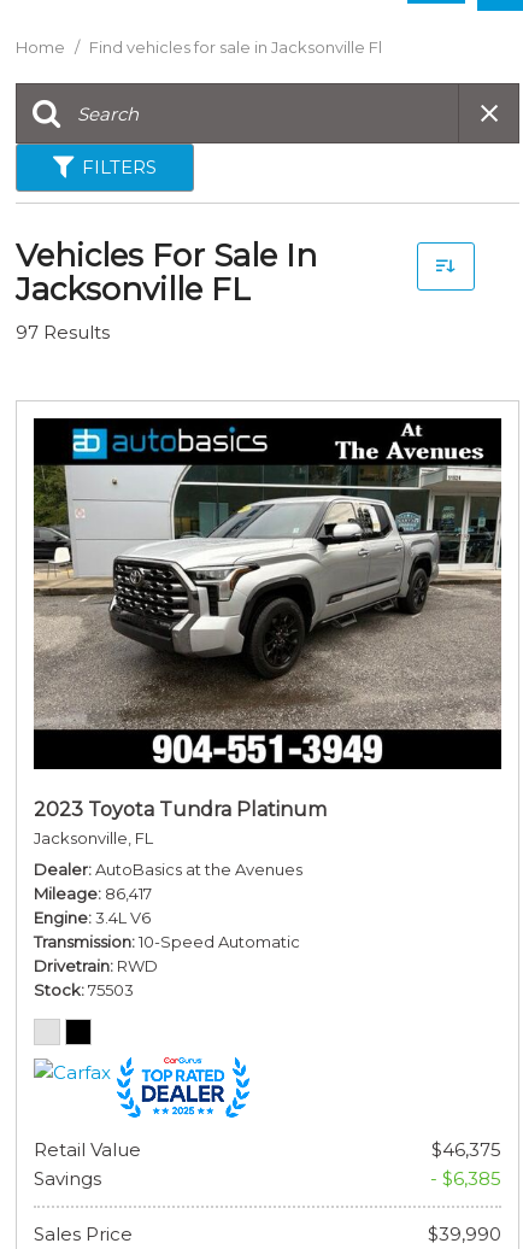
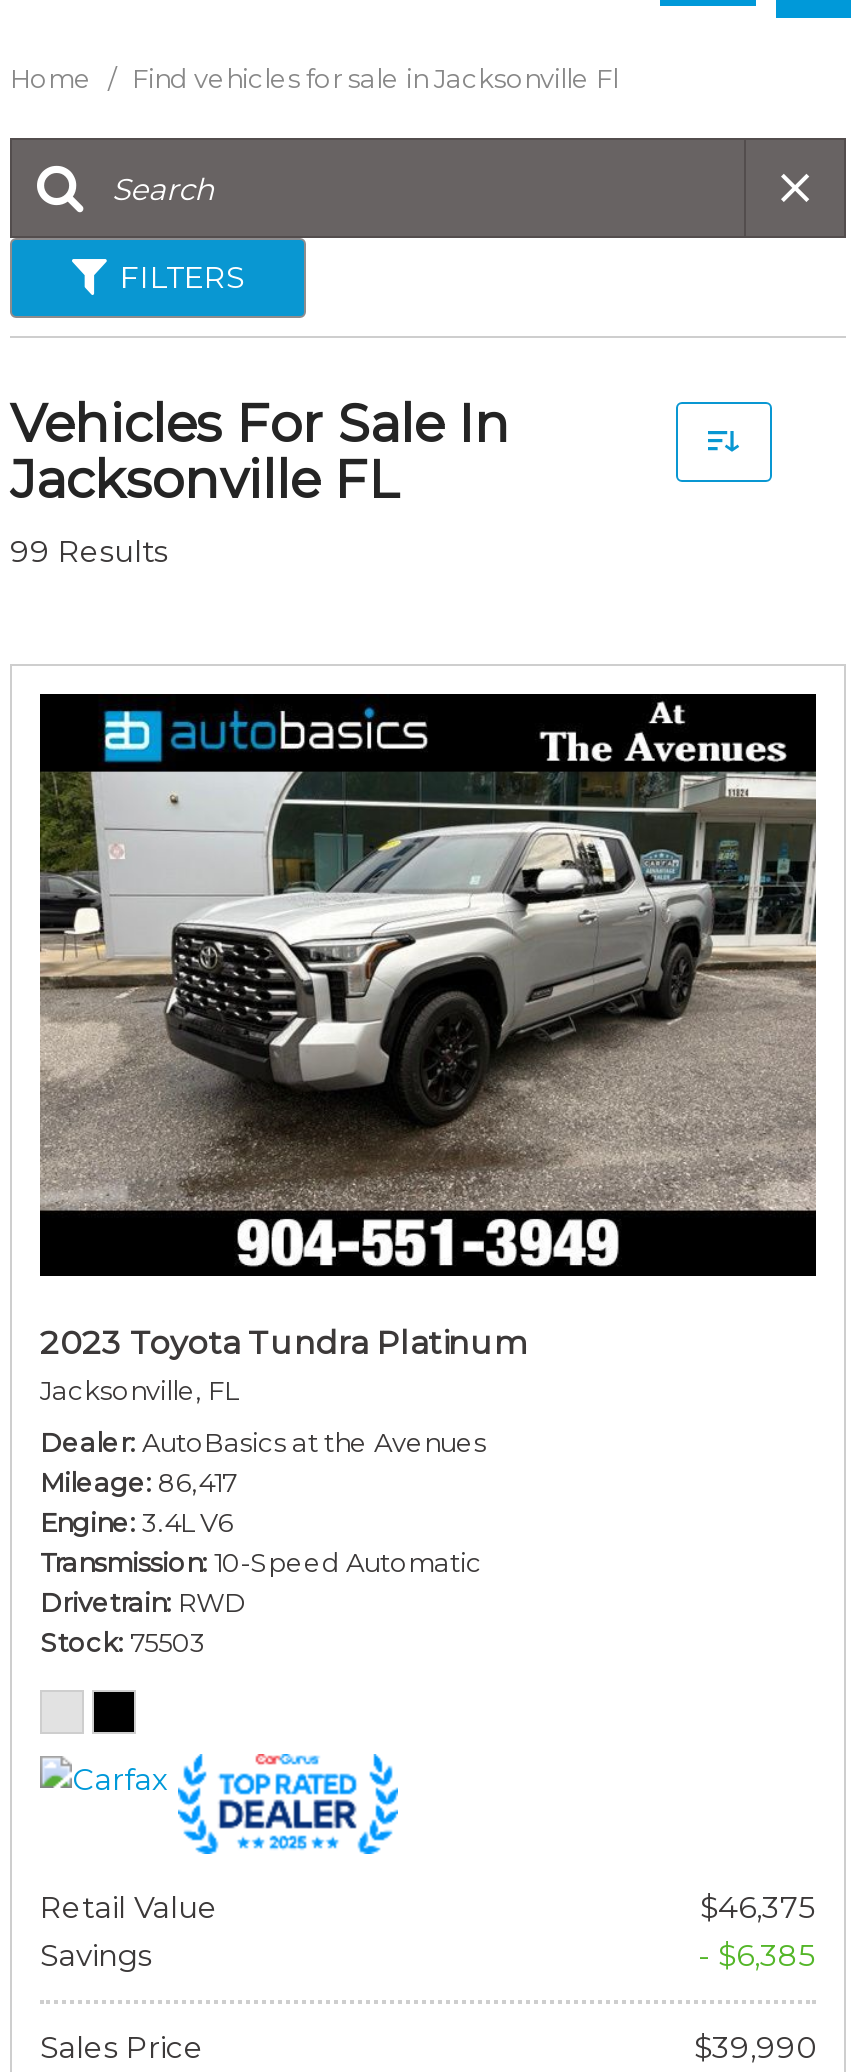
- 97 Results
+ 99 Results
